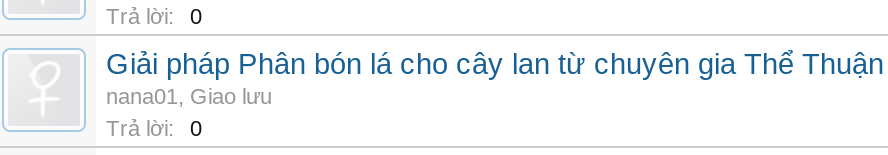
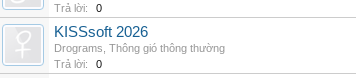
- Giải pháp Phân bón lá cho cây lan từ chuyên gia Thể Thuận
- nana01, Giao lưu
+ KISSsoft 2026
+ Drograms, Thông gió thông thường
